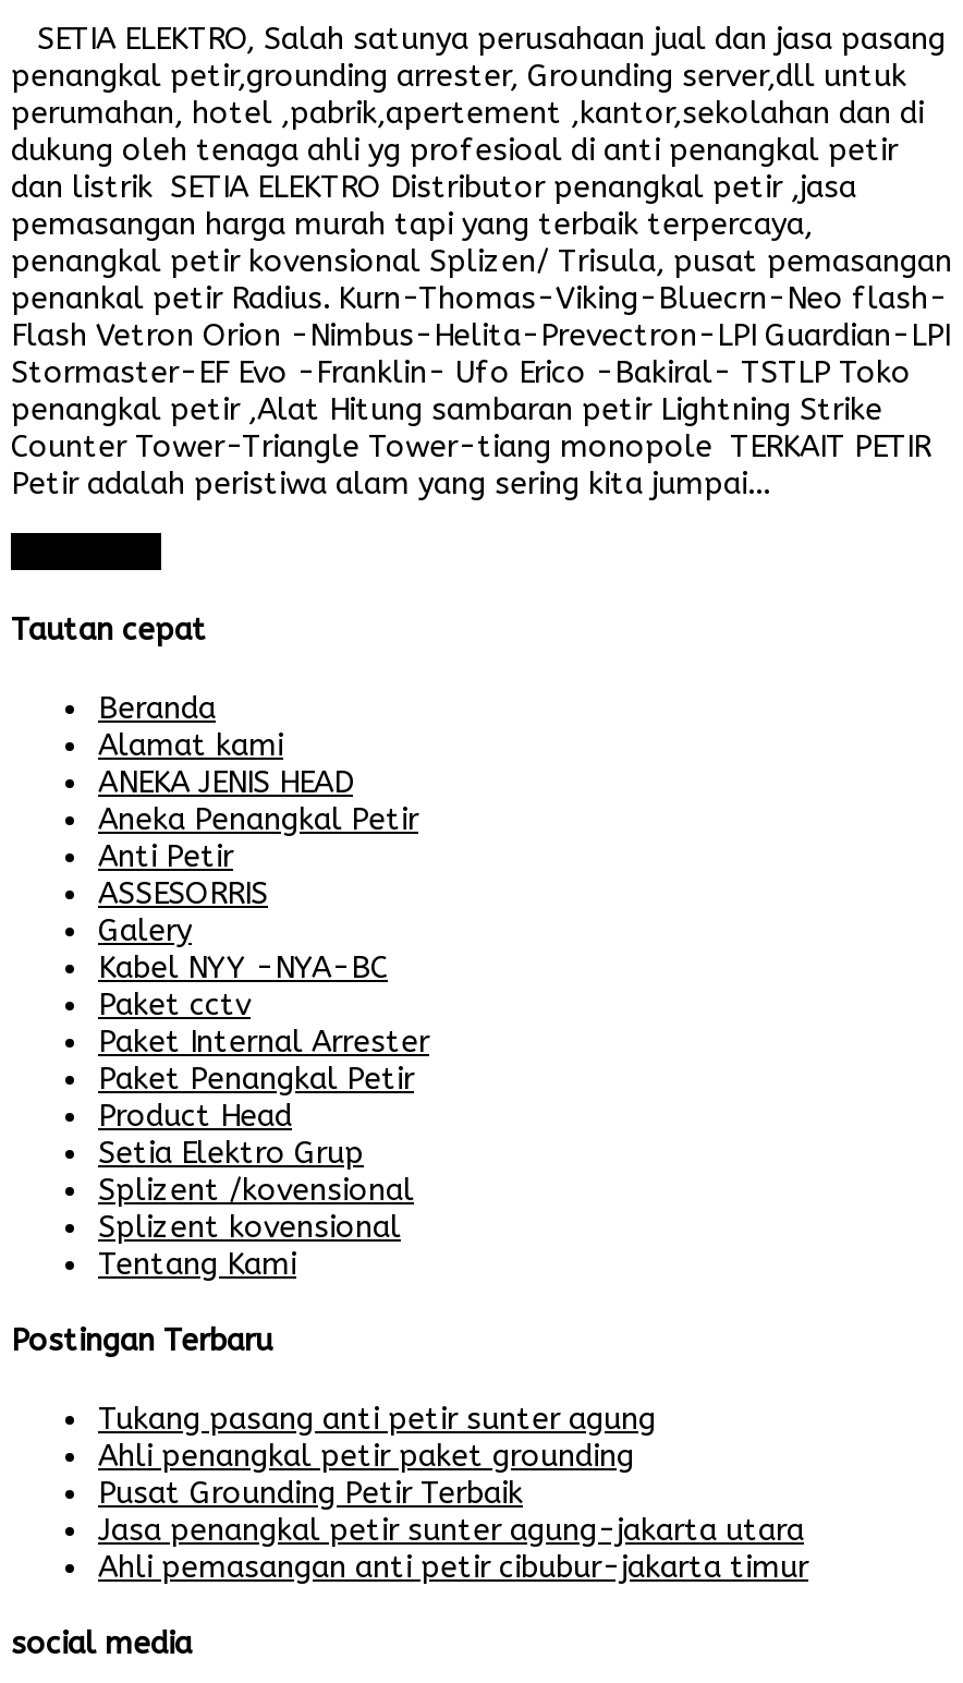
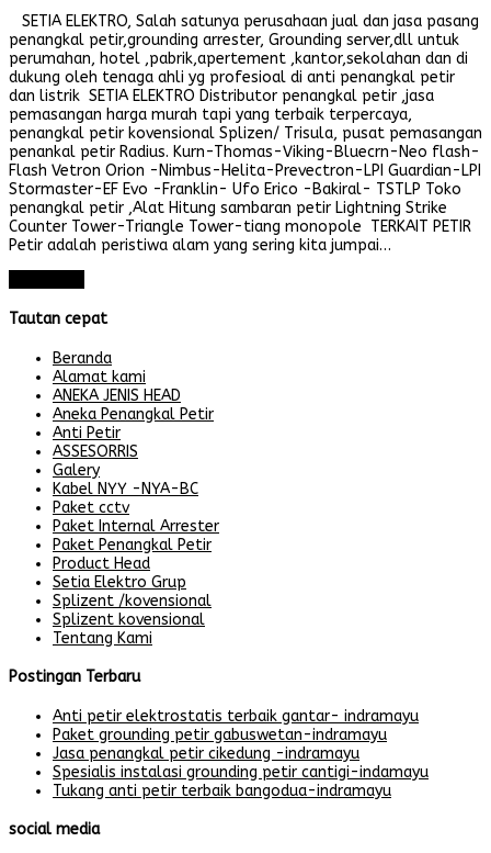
- Tukang pasang anti petir sunter agung
- Ahli penangkal petir paket grounding
- Pusat Grounding Petir Terbaik
- Jasa penangkal petir sunter agung-jakarta utara
- Ahli pemasangan anti petir cibubur-jakarta timur
+ Anti petir elektrostatis terbaik gantar- indramayu
+ Paket grounding petir gabuswetan-indramayu
+ Jasa penangkal petir cikedung -indramayu
+ Spesialis instalasi grounding petir cantigi-indamayu
+ Tukang anti petir terbaik bangodua-indramayu
